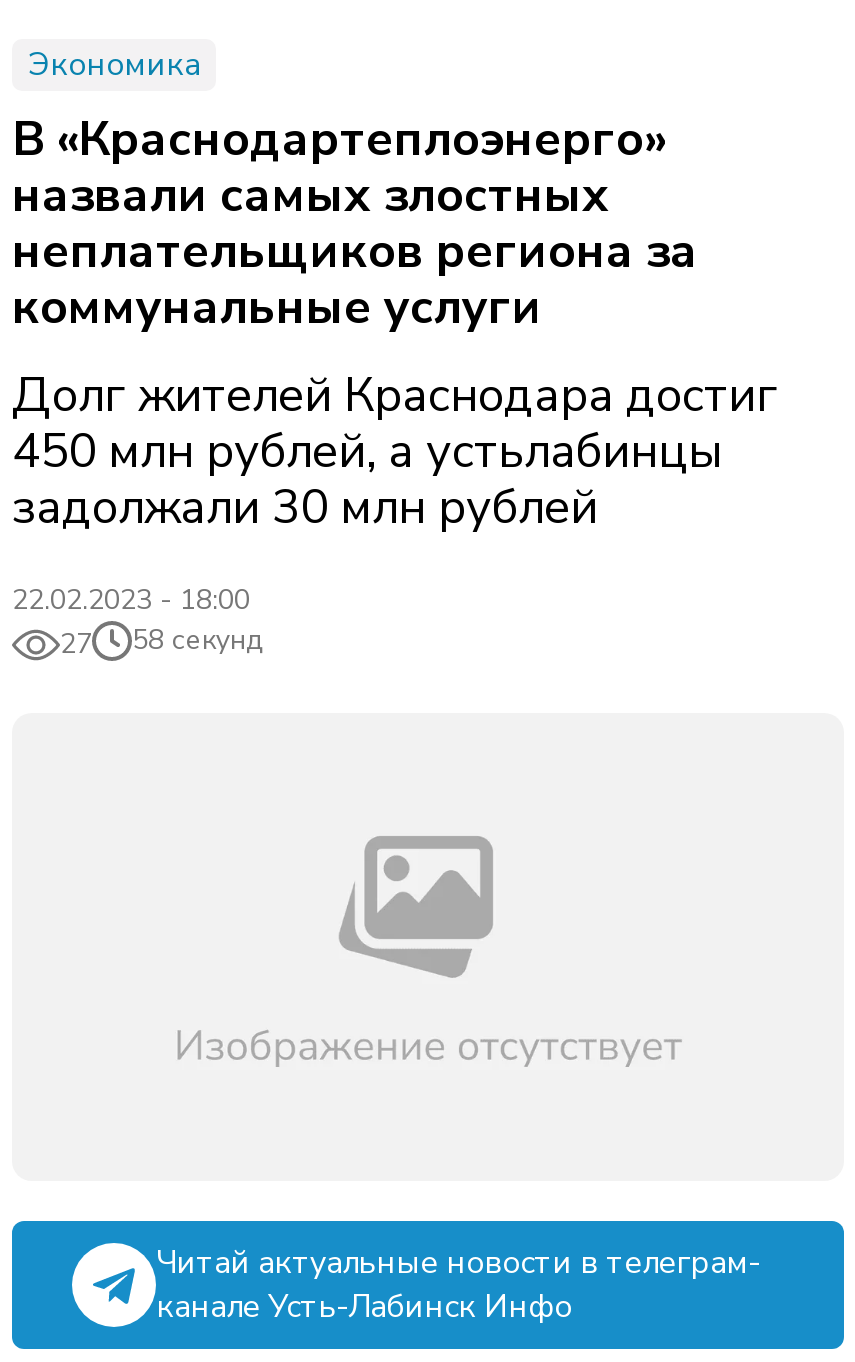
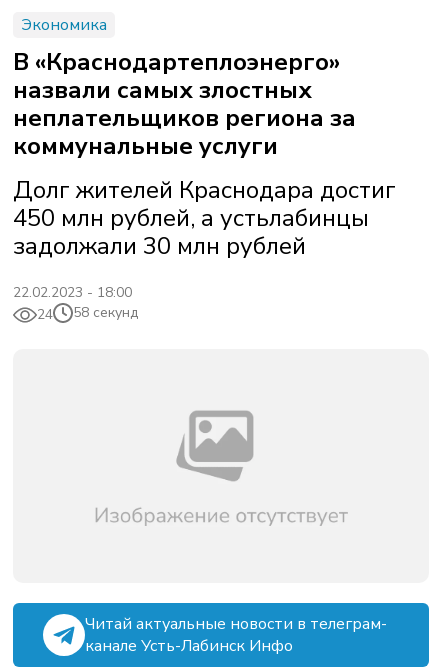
- 27 58 секунд
+ 24 58 секунд
